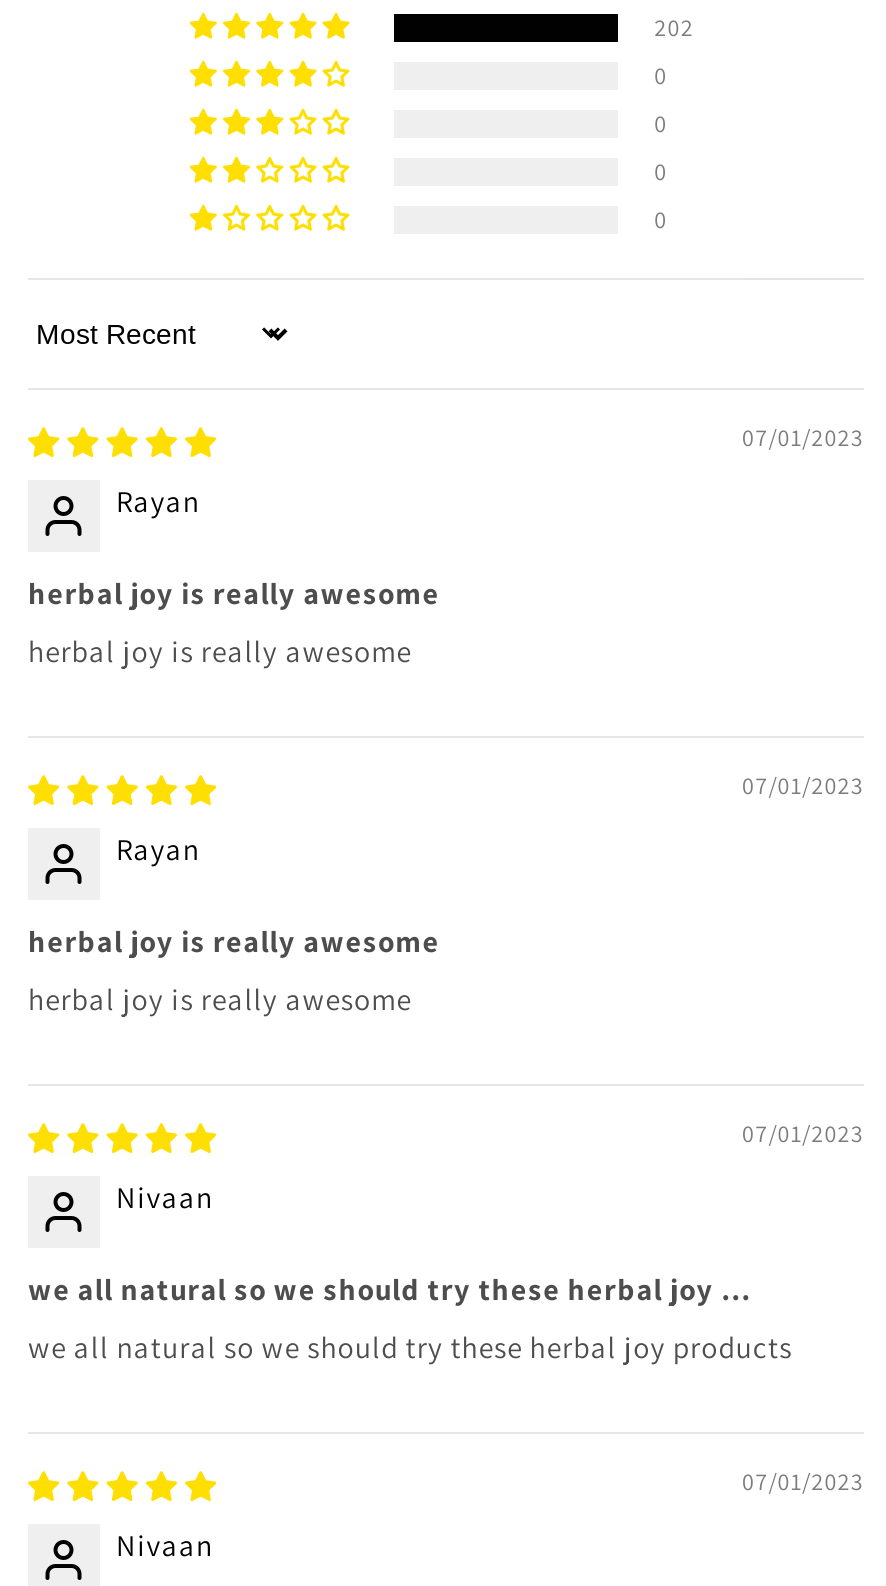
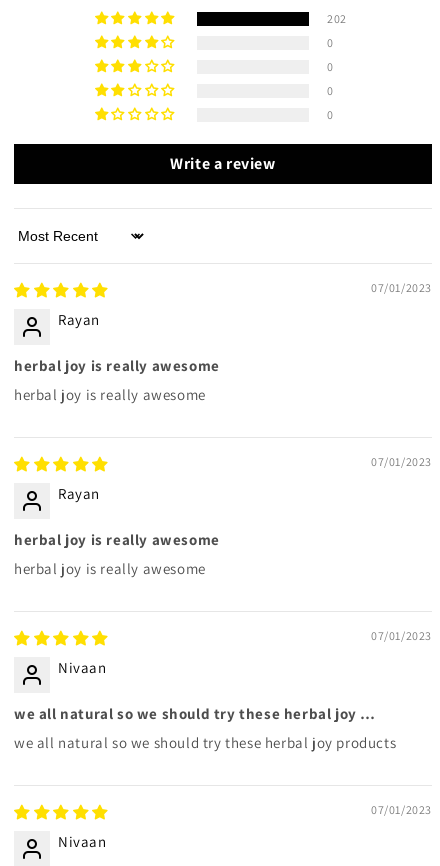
+ Write a review
